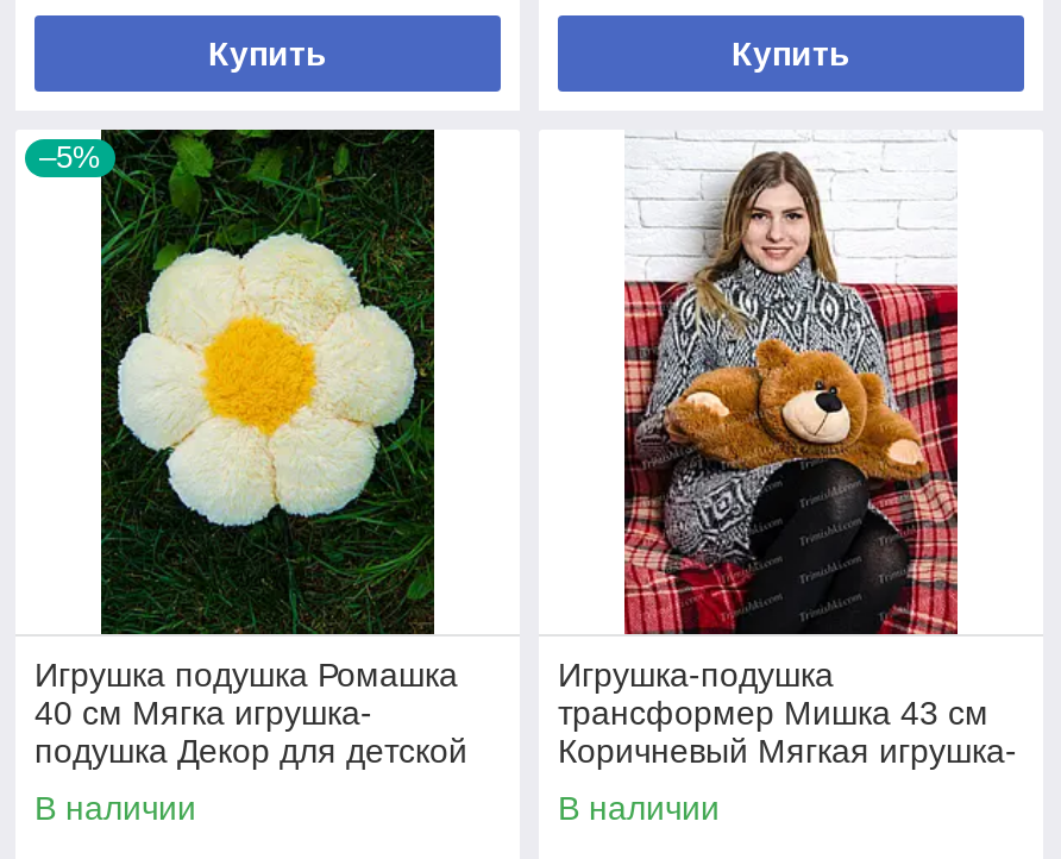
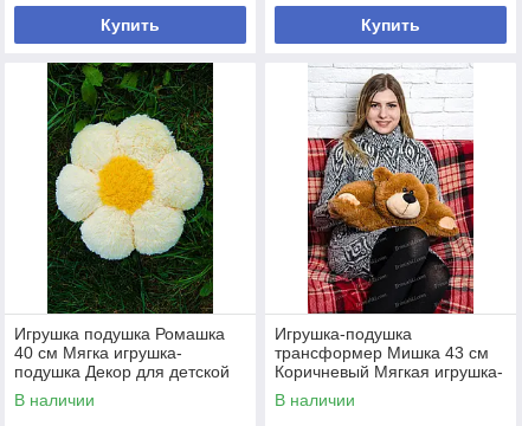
- –5%
